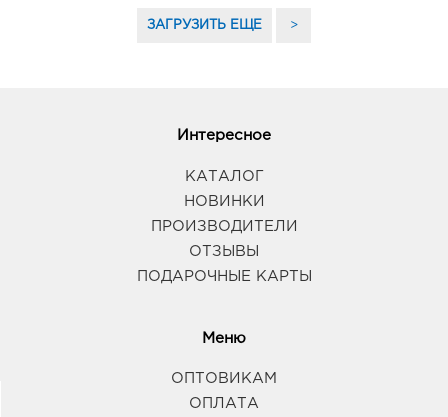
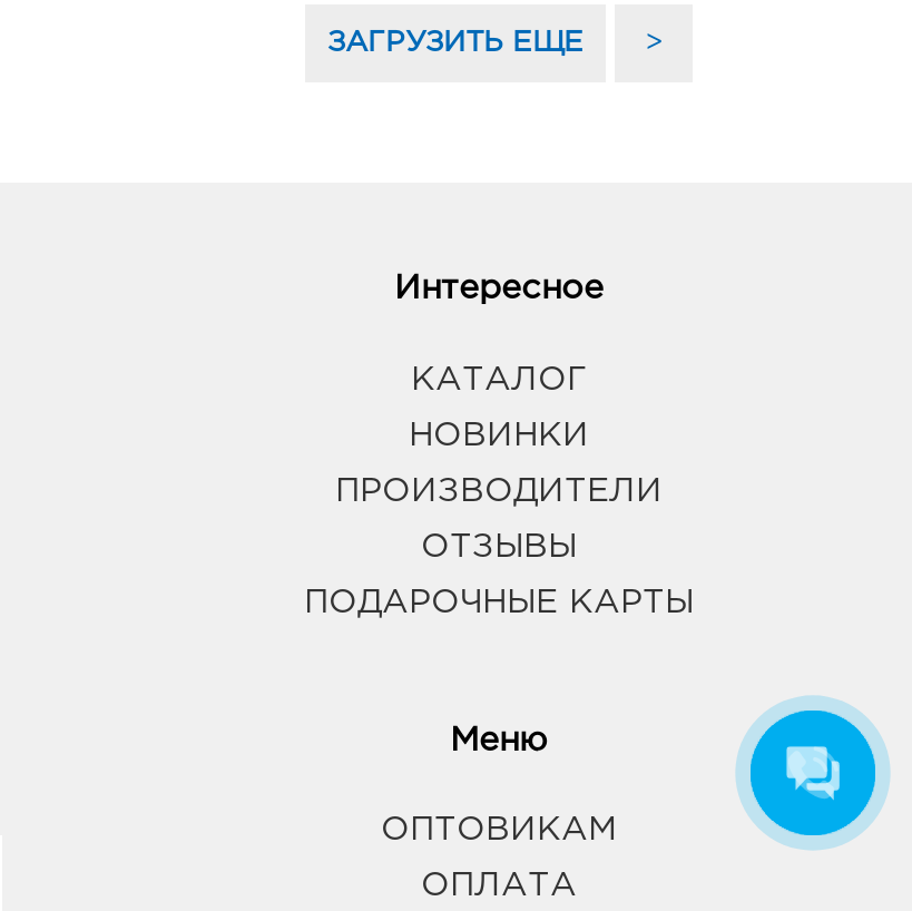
+ [image]
